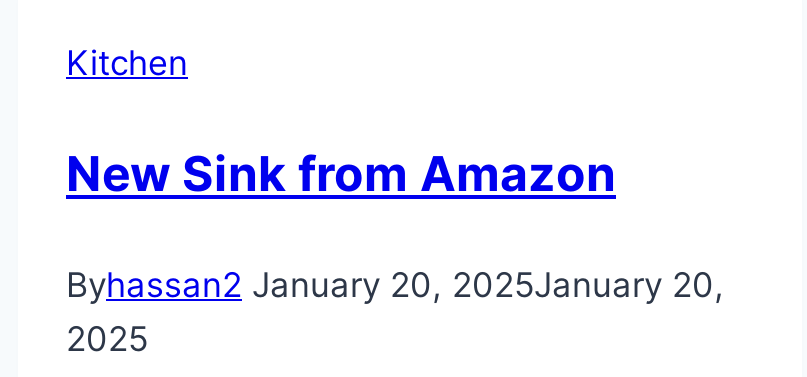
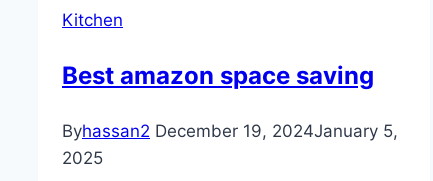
- New Sink from Amazon
+ Best amazon space saving

- Byhassan2 January 20, 2025January 20,
+ Byhassan2 December 19, 2024January 5,
